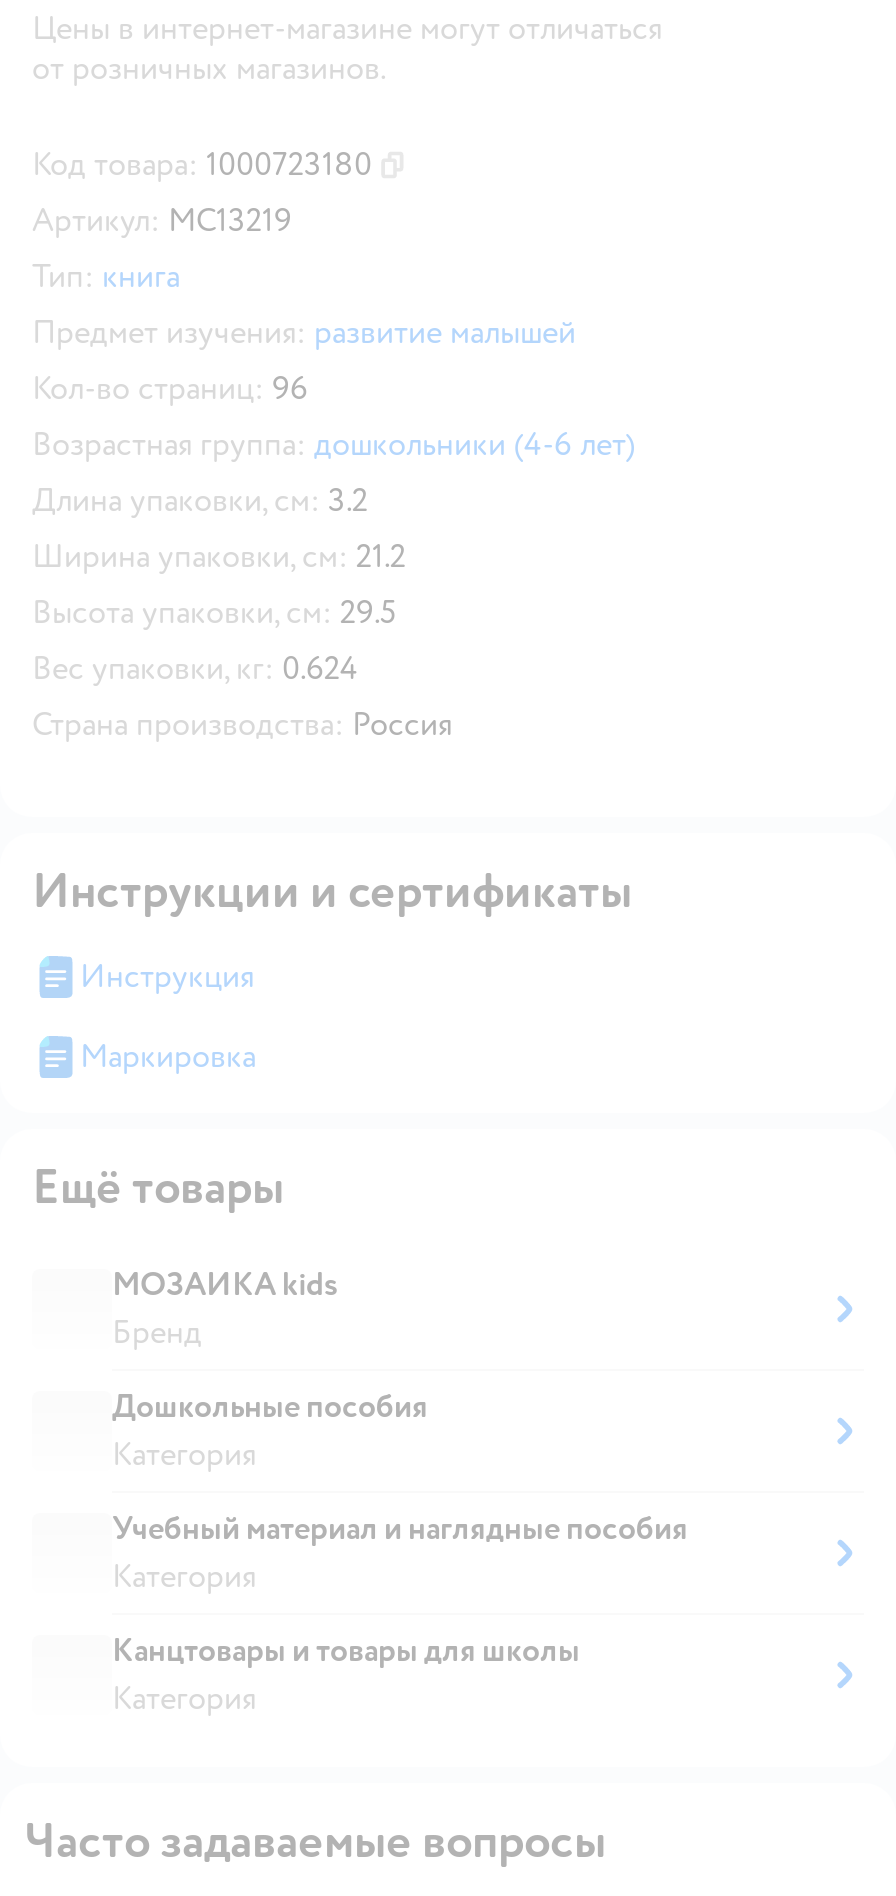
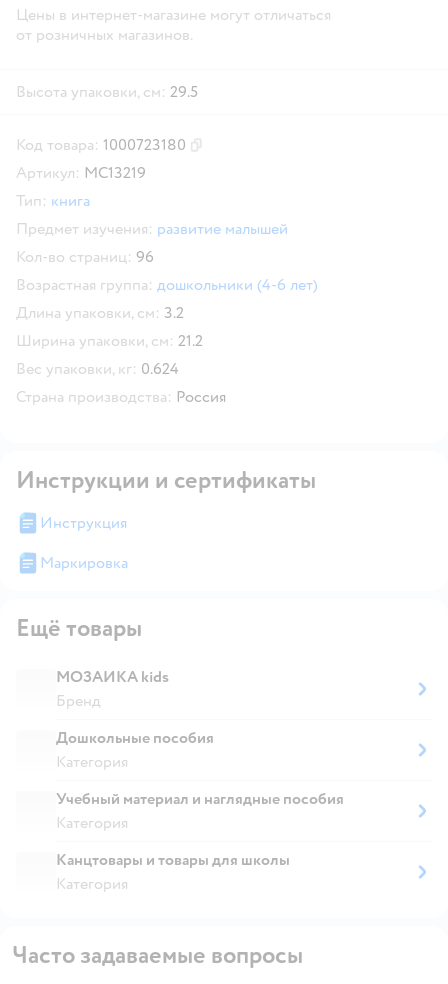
moved down: Артикул: МС13219 | Тип: книга | Предмет изучения: развитие малышей | Кол-во страниц: 96 | Возрастная группа: дошкольники (4-6 лет) | Длина упаковки, см: 3.2 | Ширина упаковки, см: 21.2

moved up: Высота упаковки, см: 29.5
